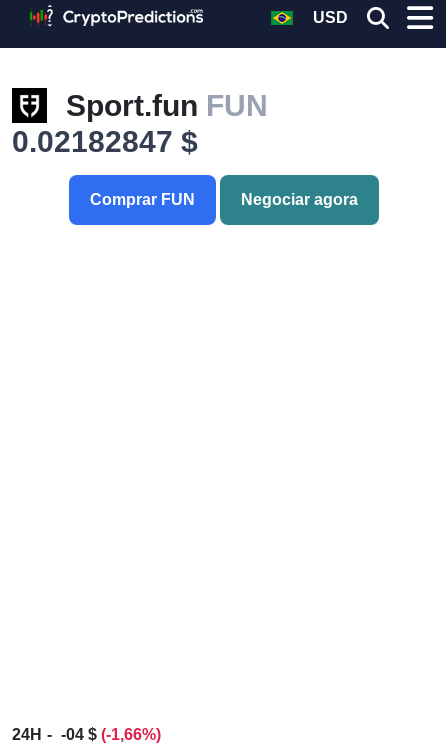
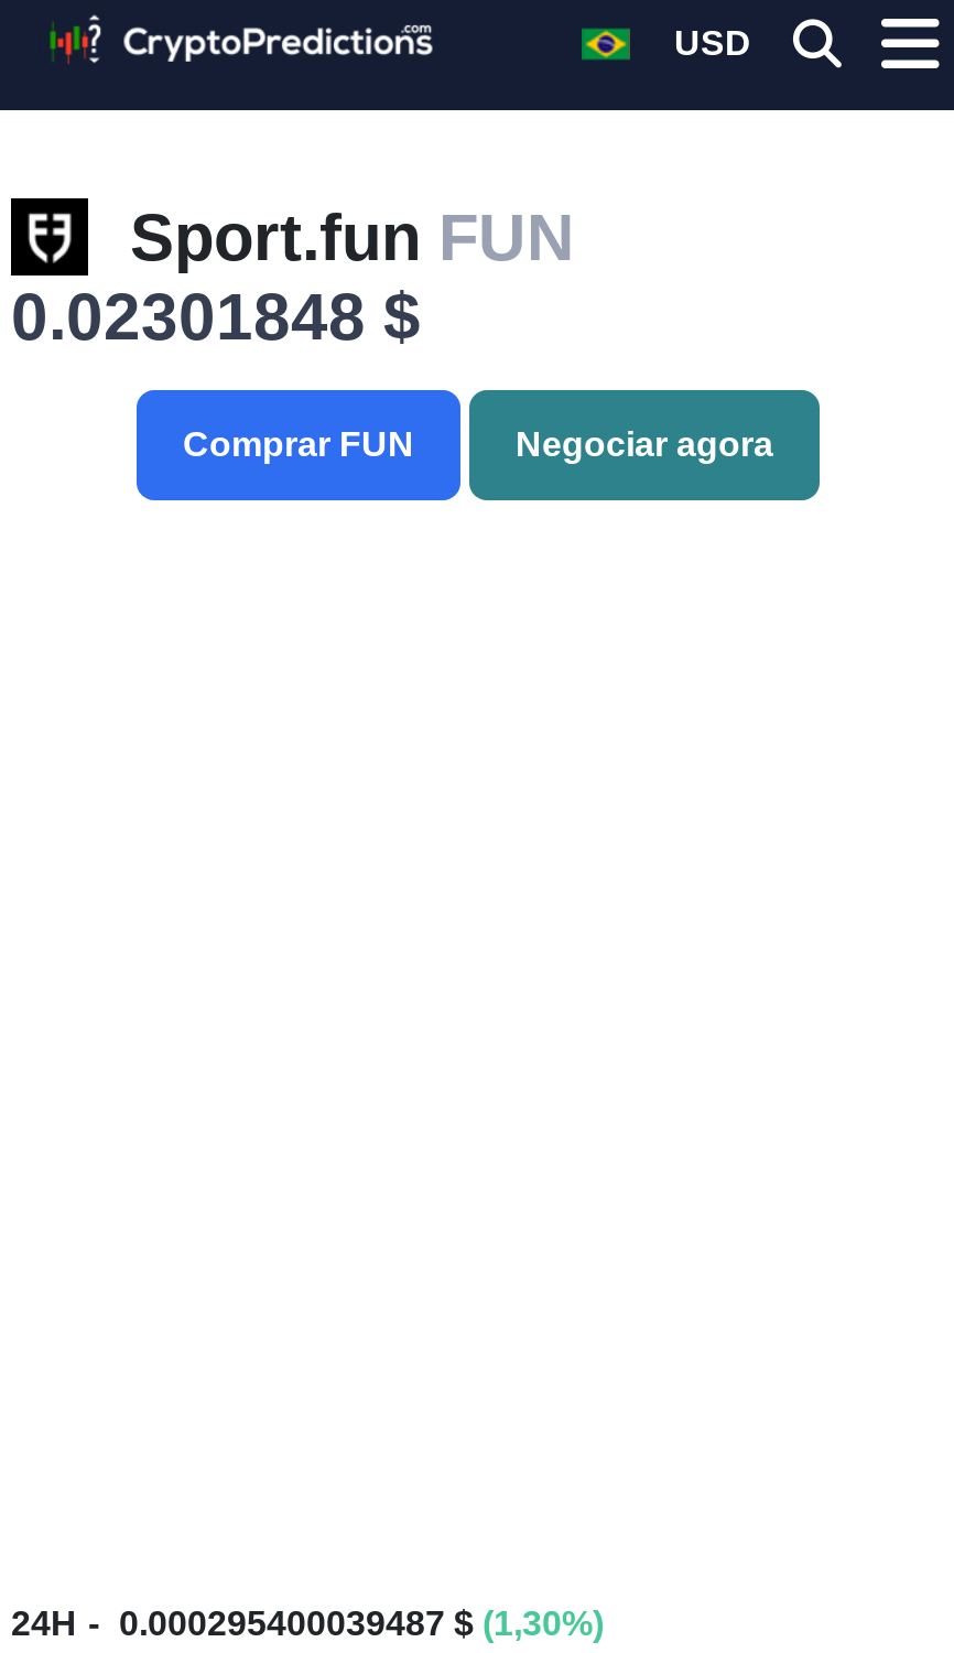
- 0.02182847 $
+ 0.02301848 $

- 24H -04 $(-1,66%)
+ 24H 0.000295400039487 $(1,30%)
